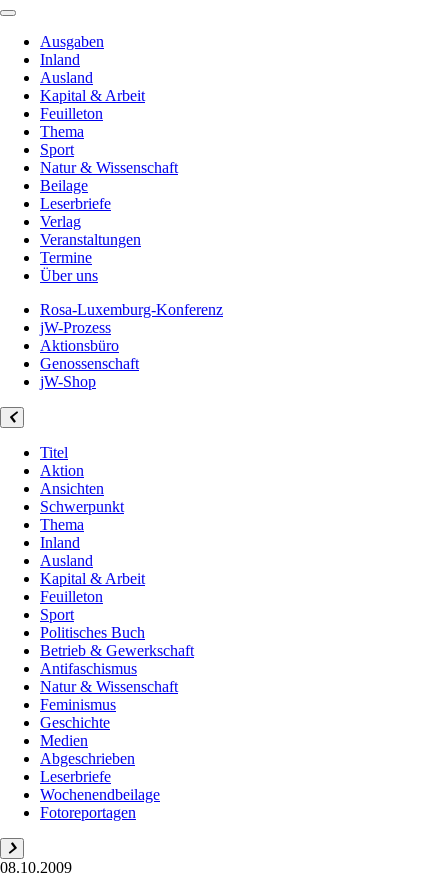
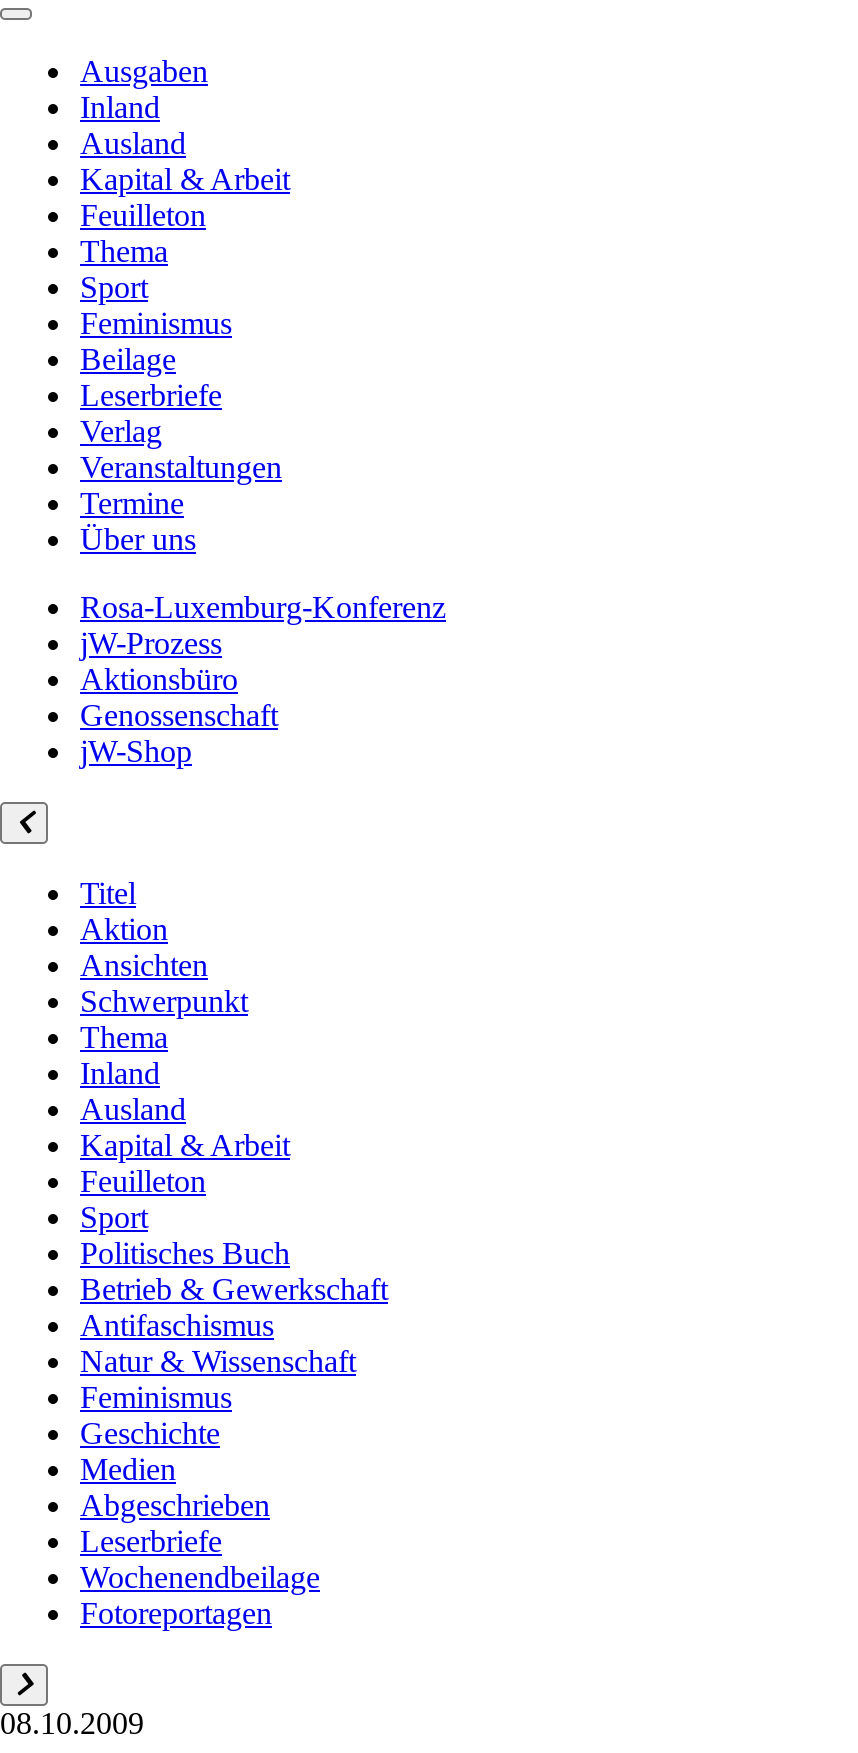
- Natur & Wissenschaft
+ Feminismus
